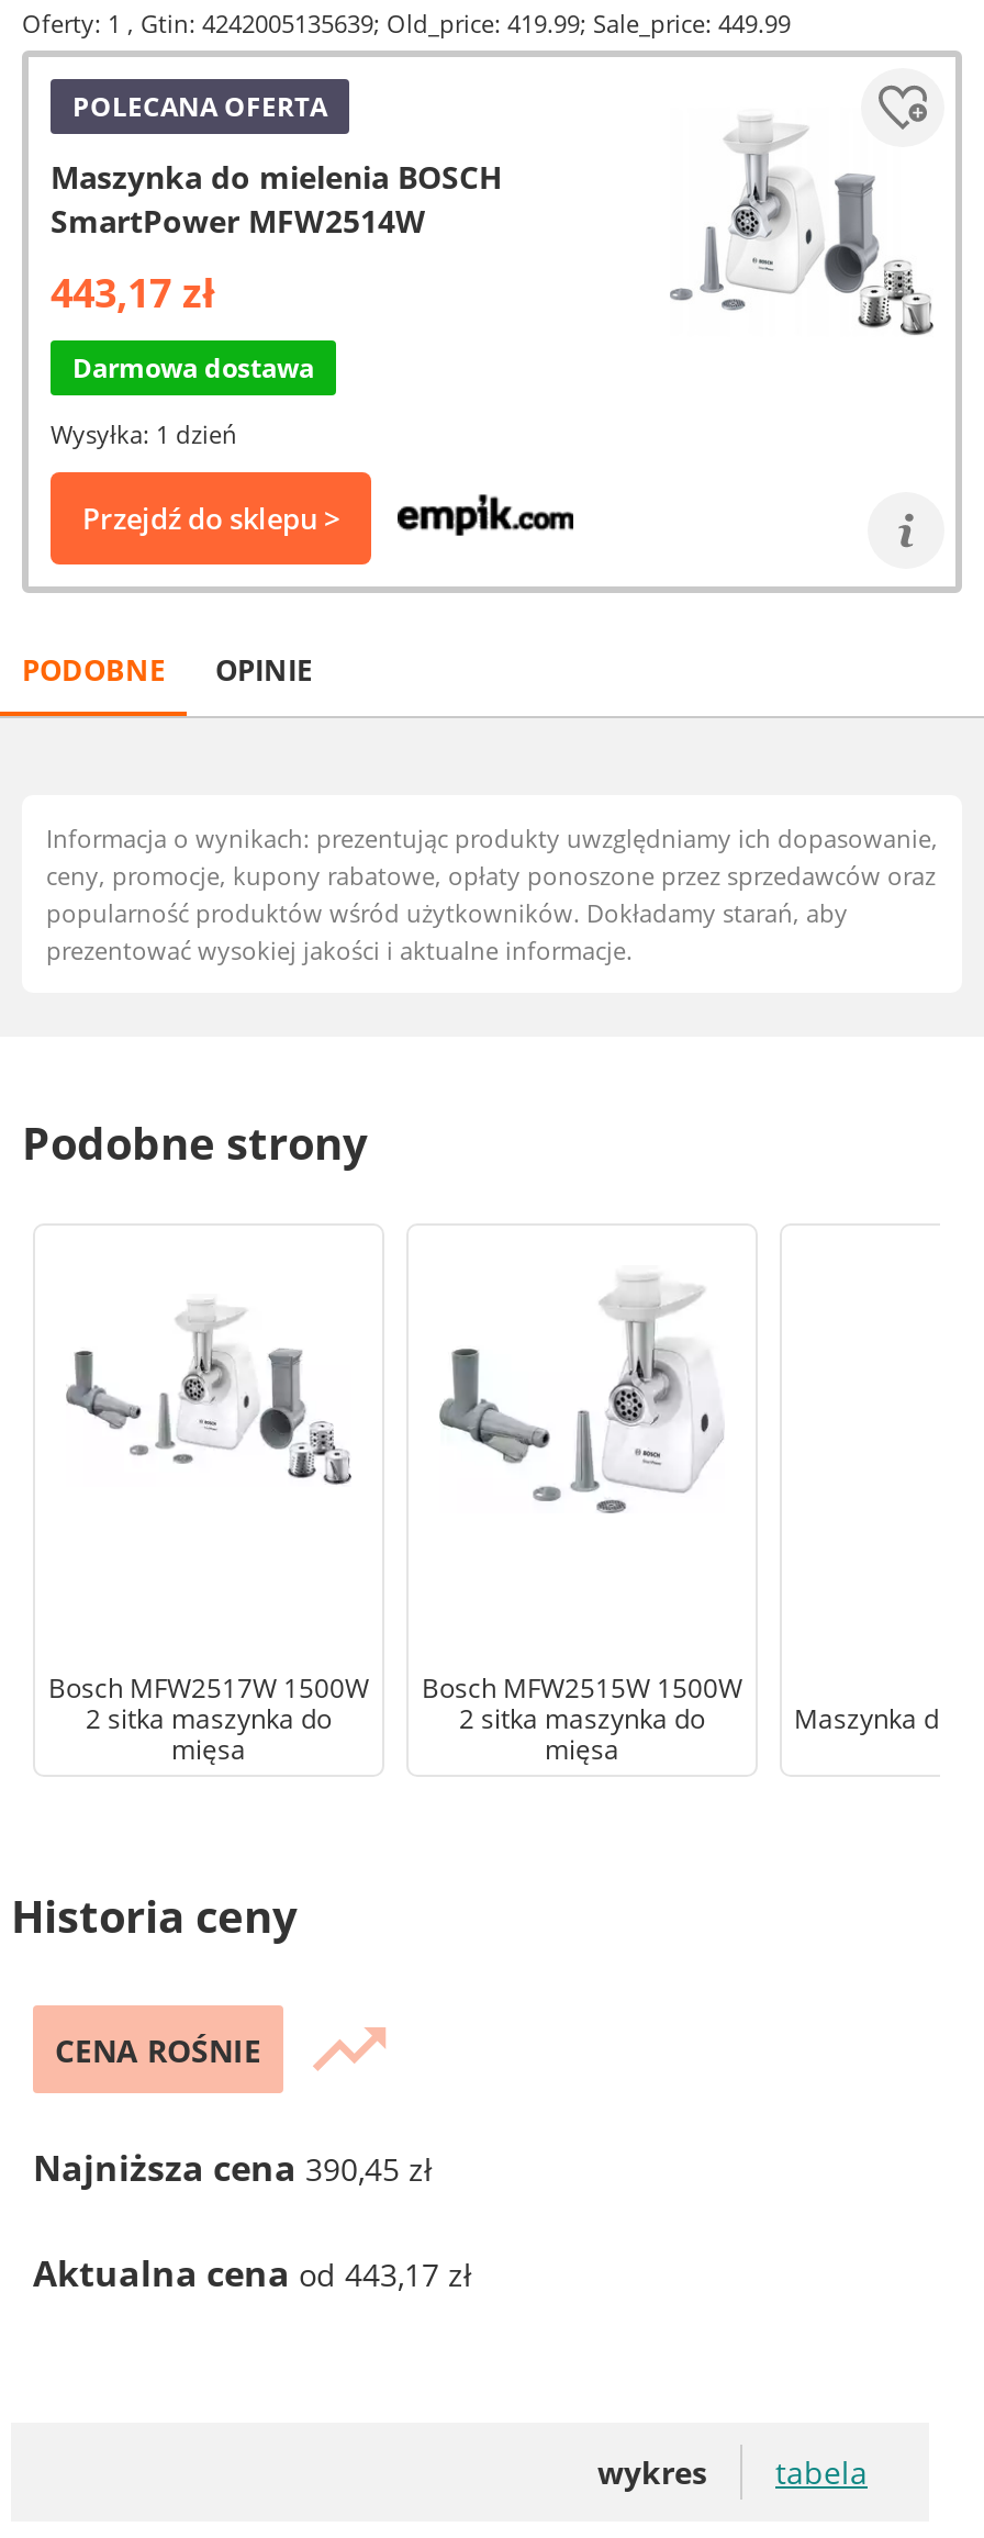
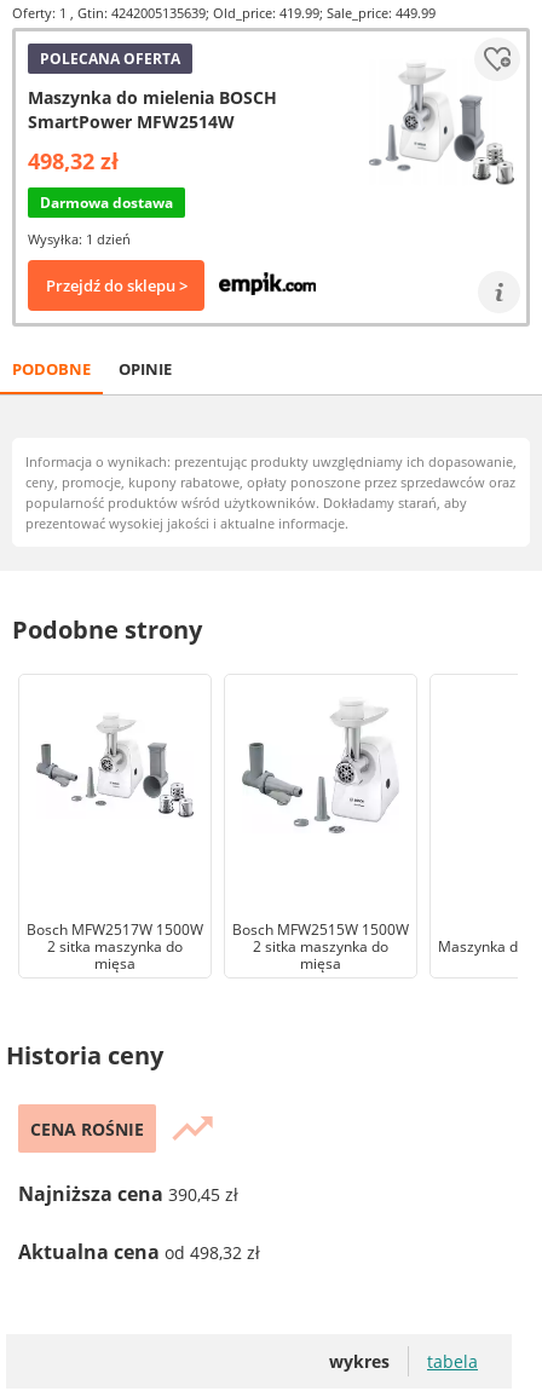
- 443,17 zł
+ 498,32 zł

- Aktualna cena od 443,17 zł
+ Aktualna cena od 498,32 zł
